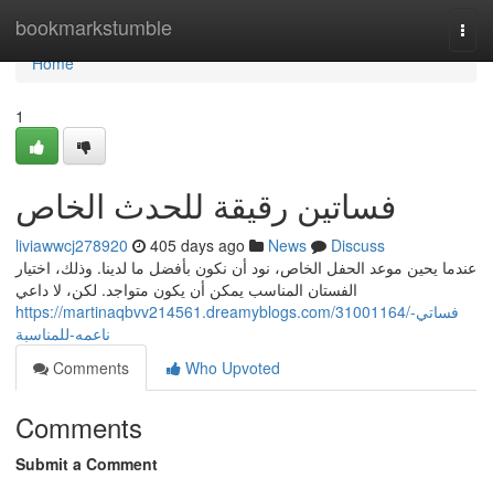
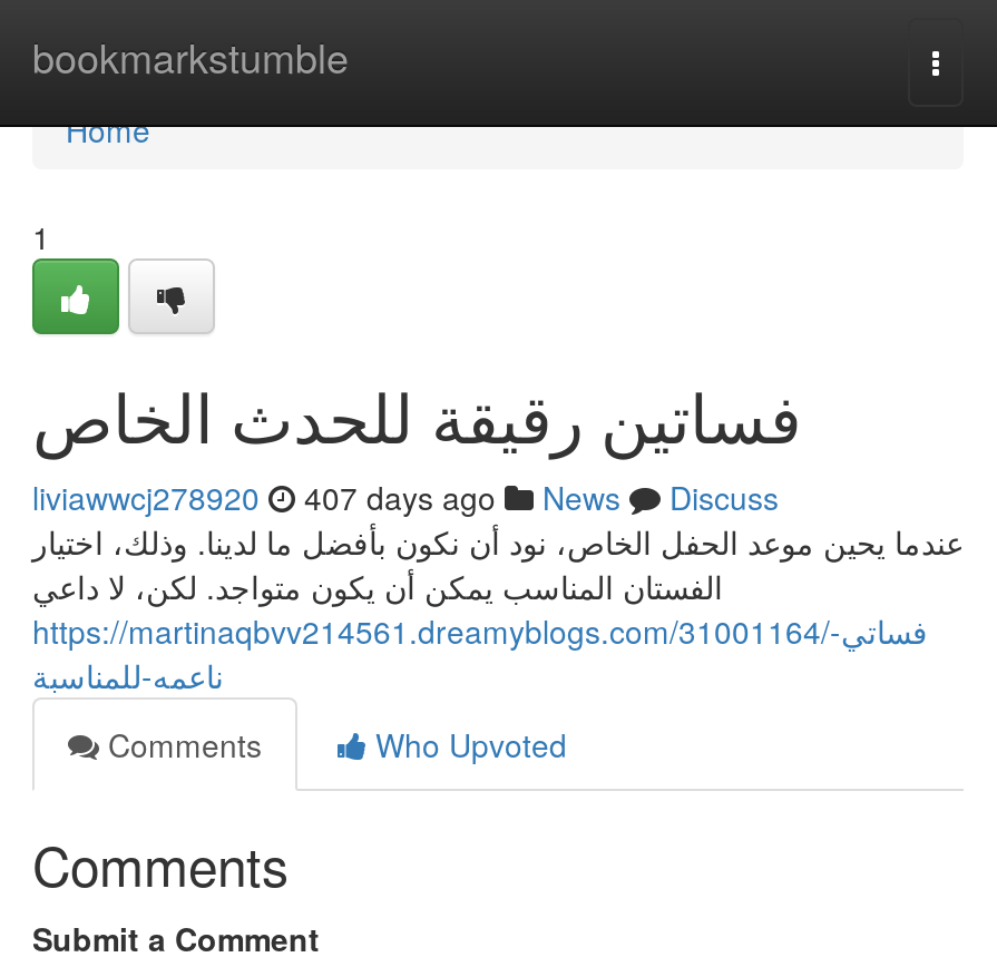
- liviawwcj278920 405 days ago News Discuss
+ liviawwcj278920 407 days ago News Discuss
